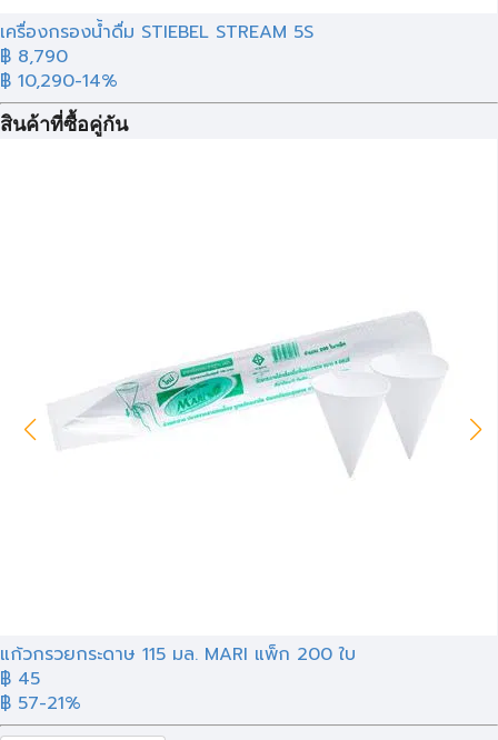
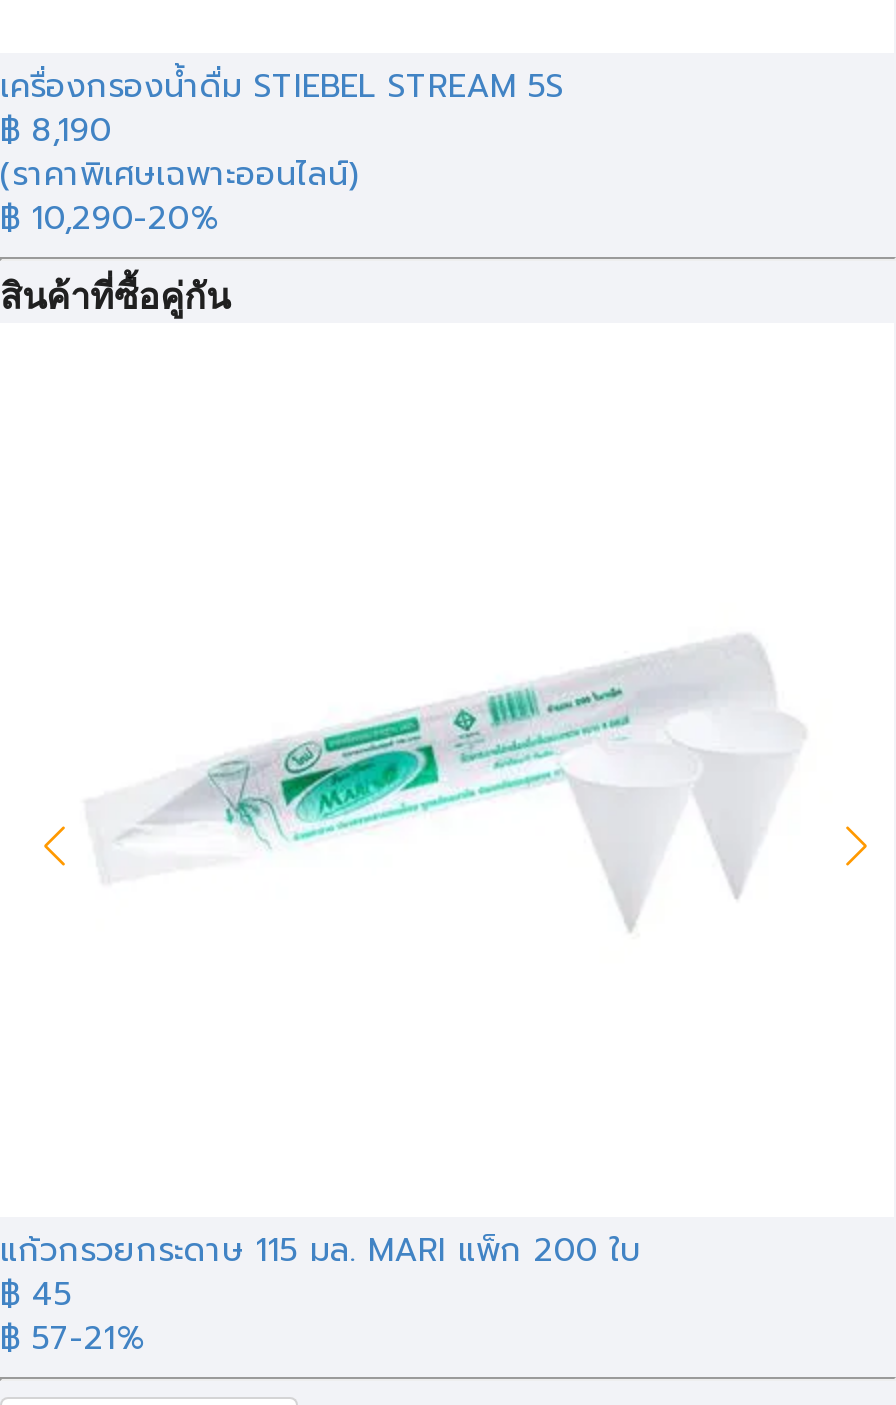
- ฿ 8,790
- ฿ 10,290-14%
+ ฿ 8,190
+ (ราคาพิเศษเฉพาะออนไลน์)
+ ฿ 10,290-20%
